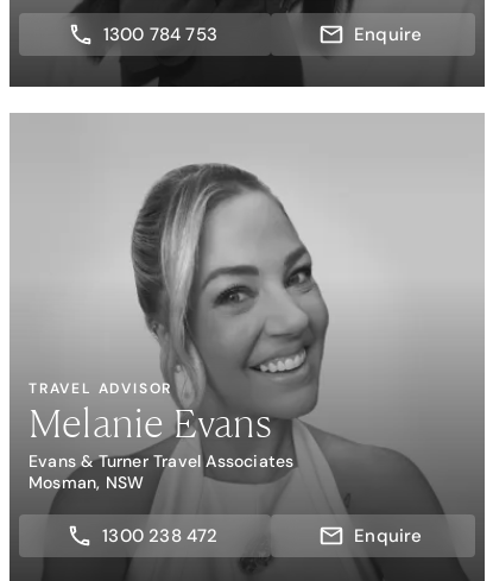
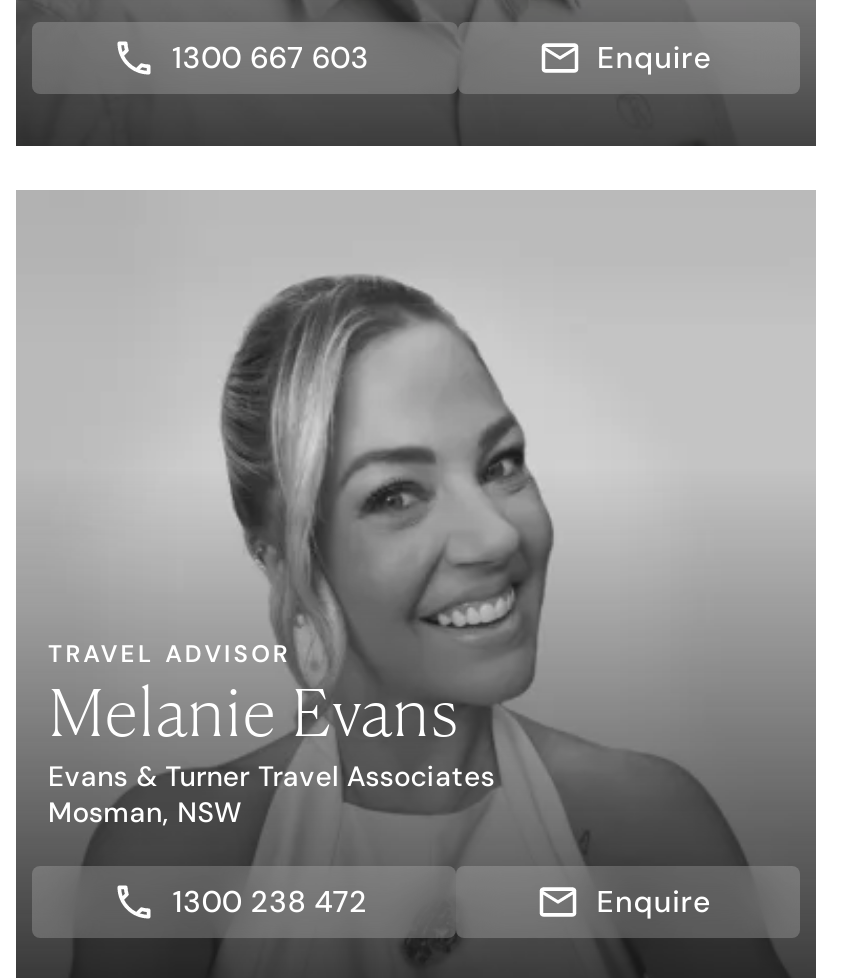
- 1300 784 753
+ 1300 667 603
